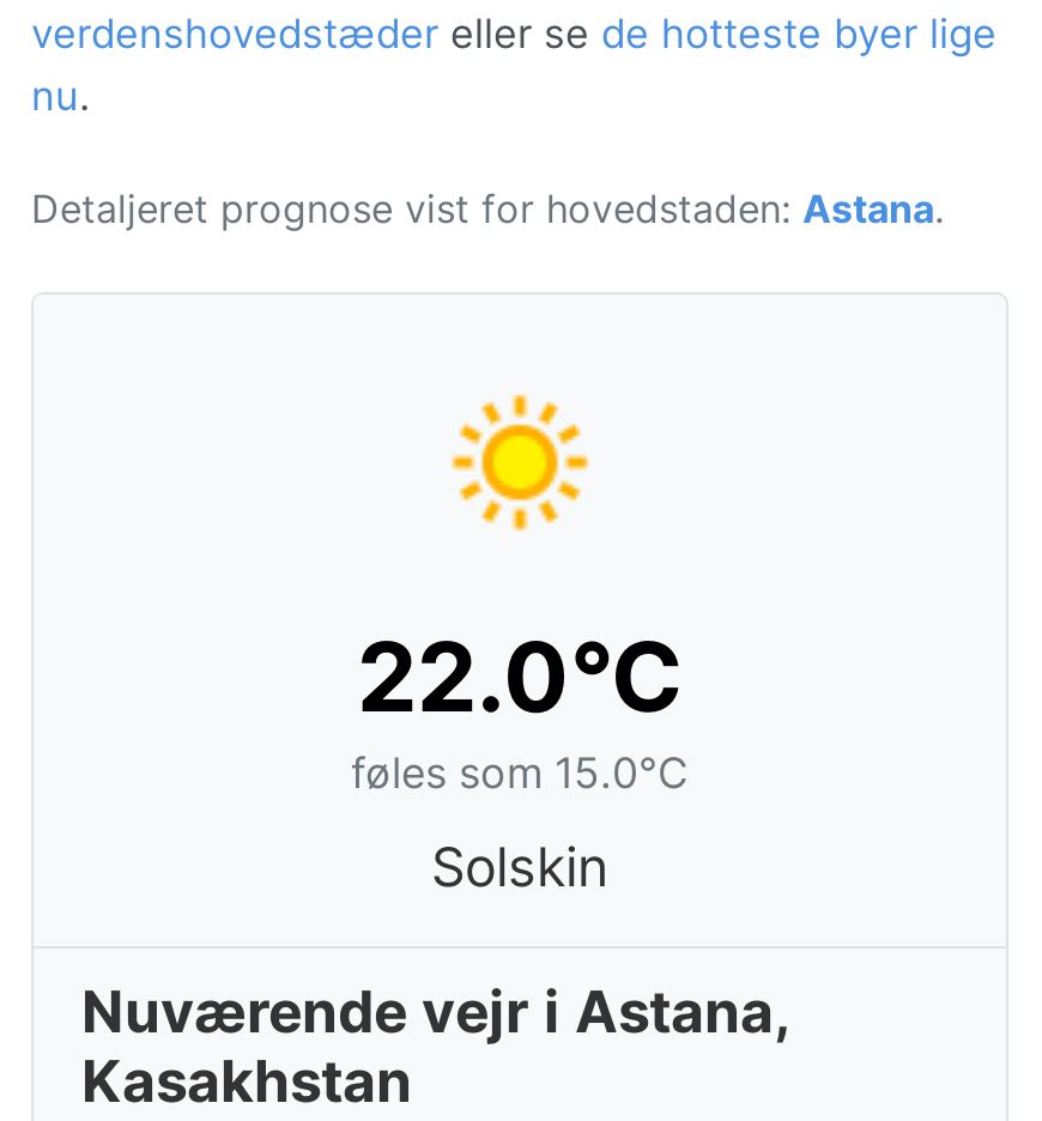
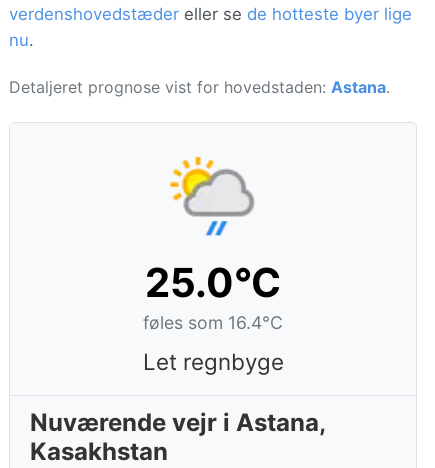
- [image]
- 22.0°C
- føles som 15.0°C
+ [image]
+ 25.0°C
+ føles som 16.4°C

- Solskin
+ Let regnbyge
